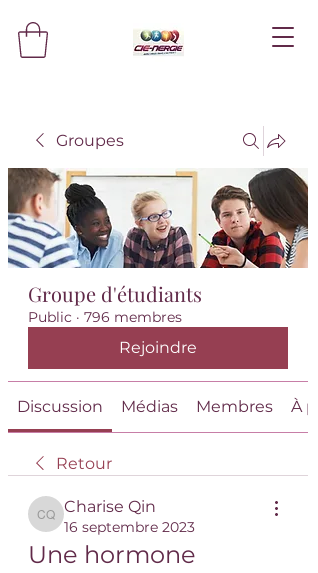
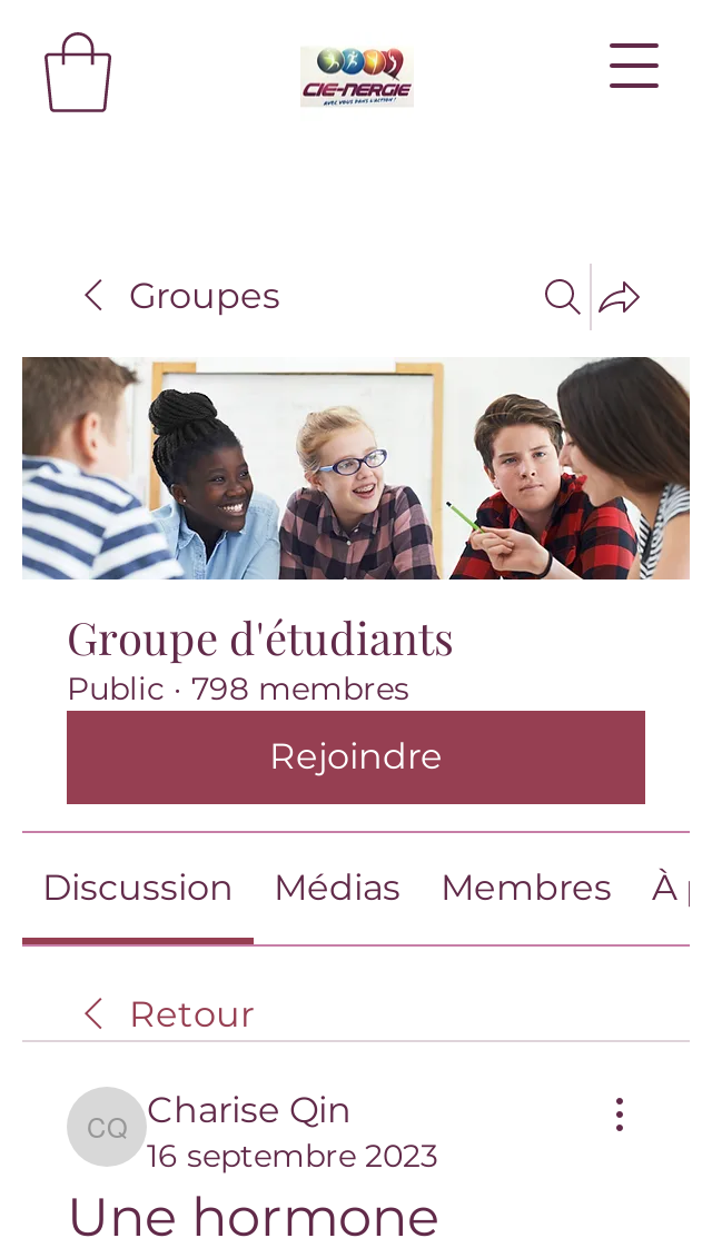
- Public · 796 membres
+ Public · 798 membres
